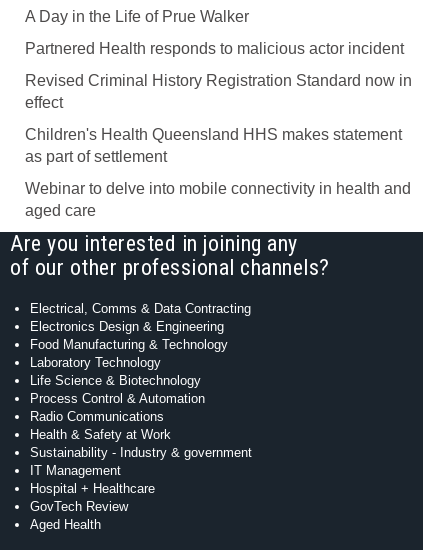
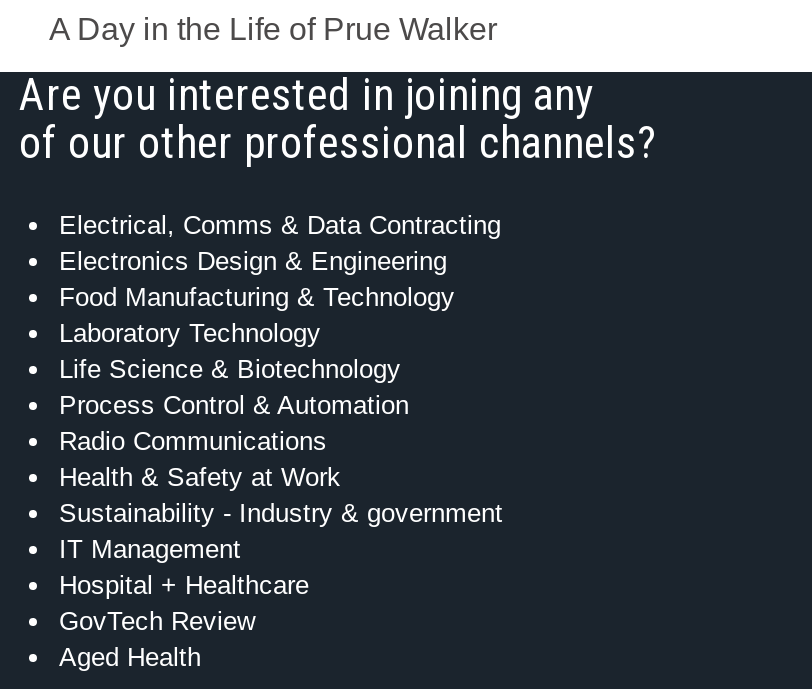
- Partnered Health responds to malicious actor incident
- Revised Criminal History Registration Standard now in
- effect
- Children's Health Queensland HHS makes statement
- as part of settlement
- Webinar to delve into mobile connectivity in health and
- aged care
